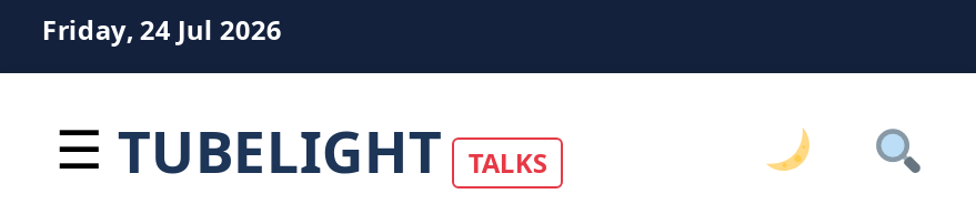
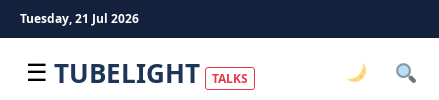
- Friday, 24 Jul 2026
+ Tuesday, 21 Jul 2026
